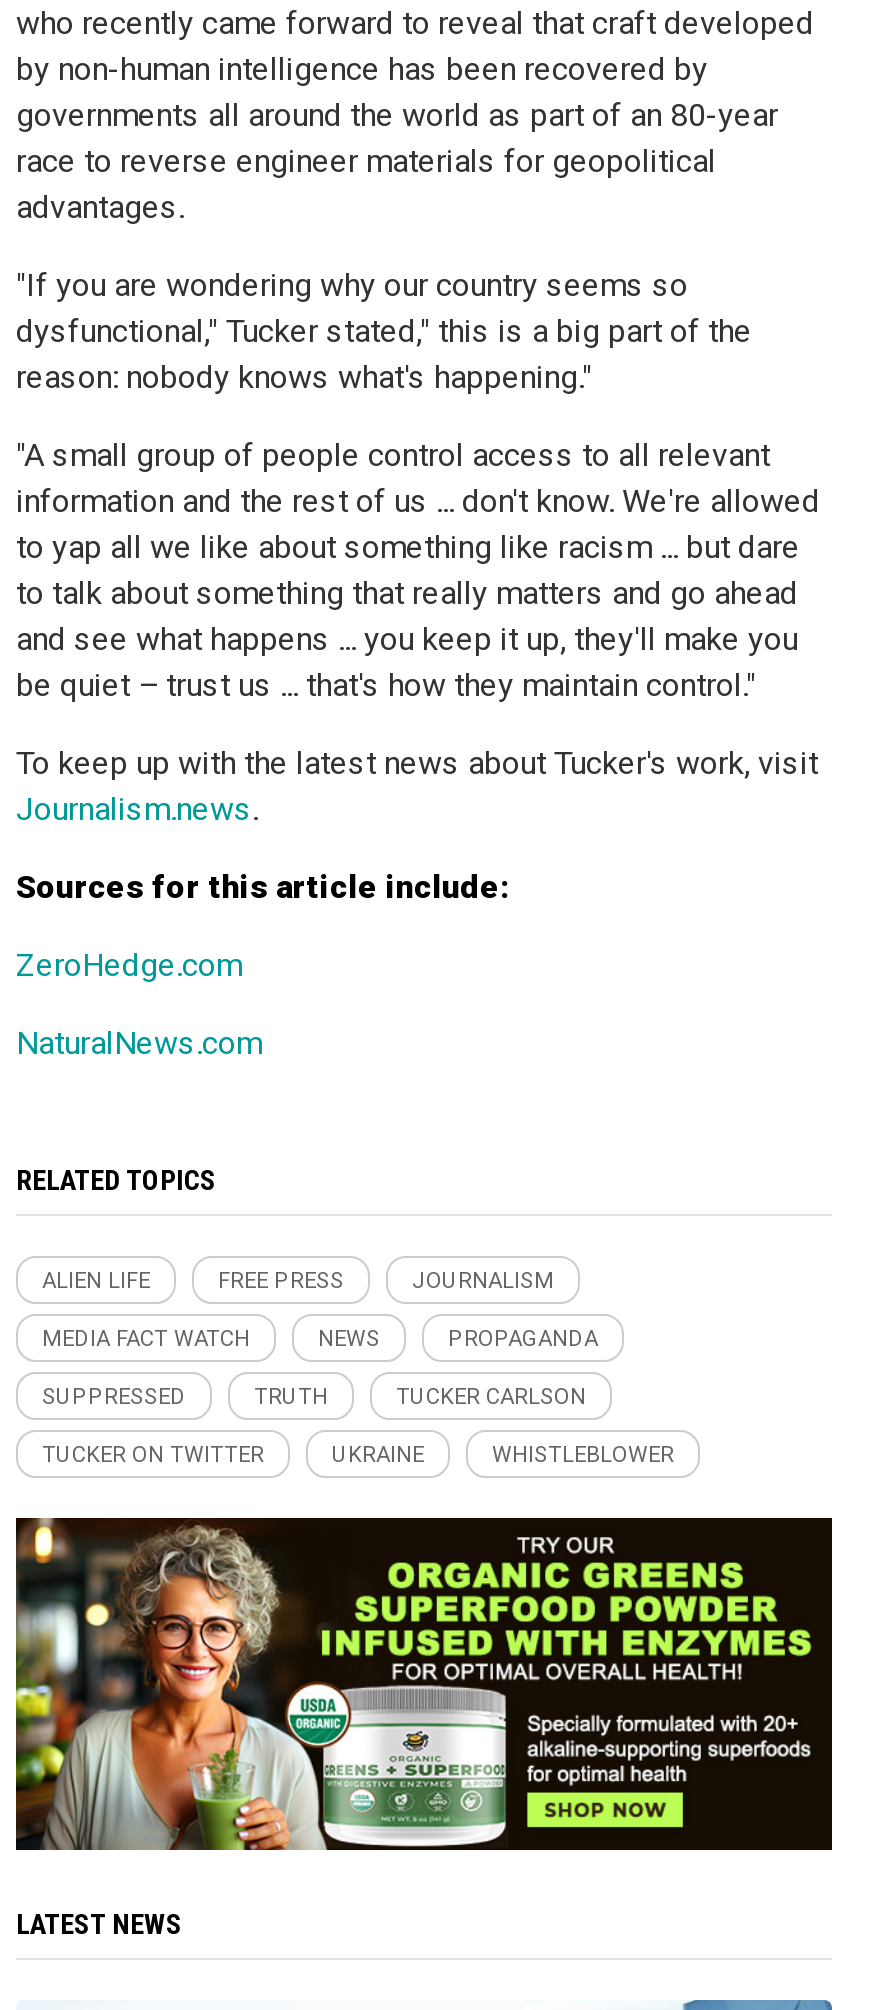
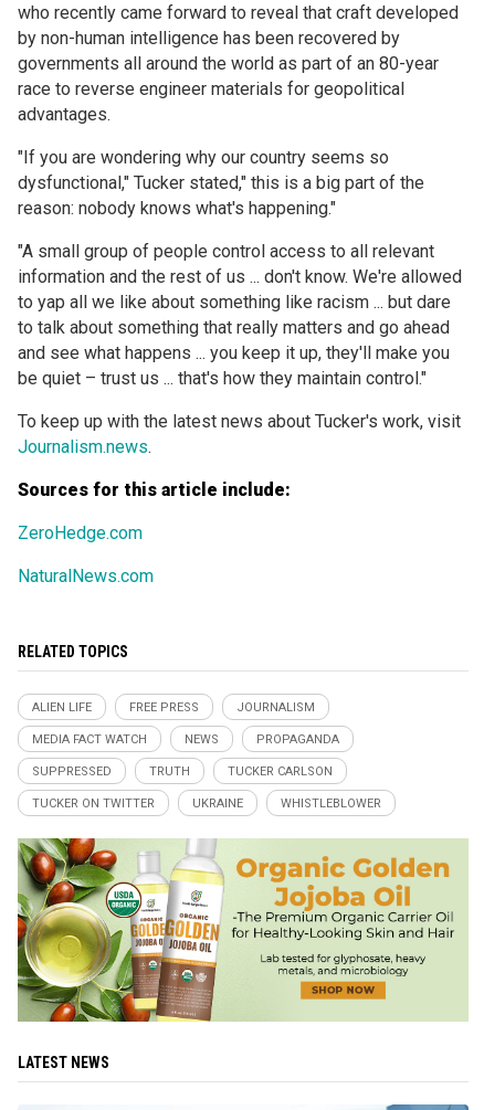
- [image]
+ [image]
